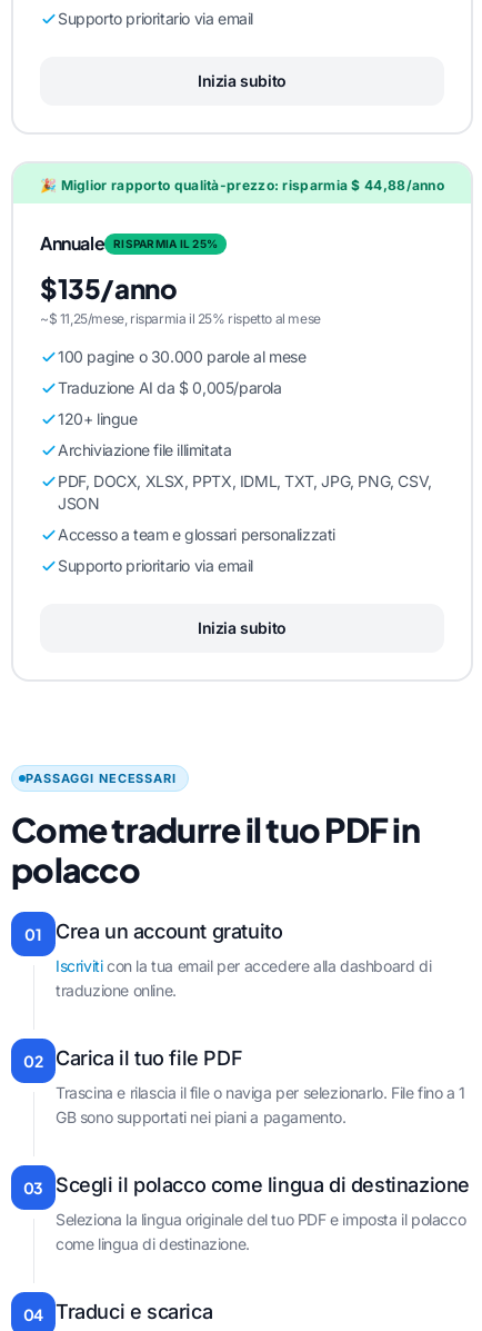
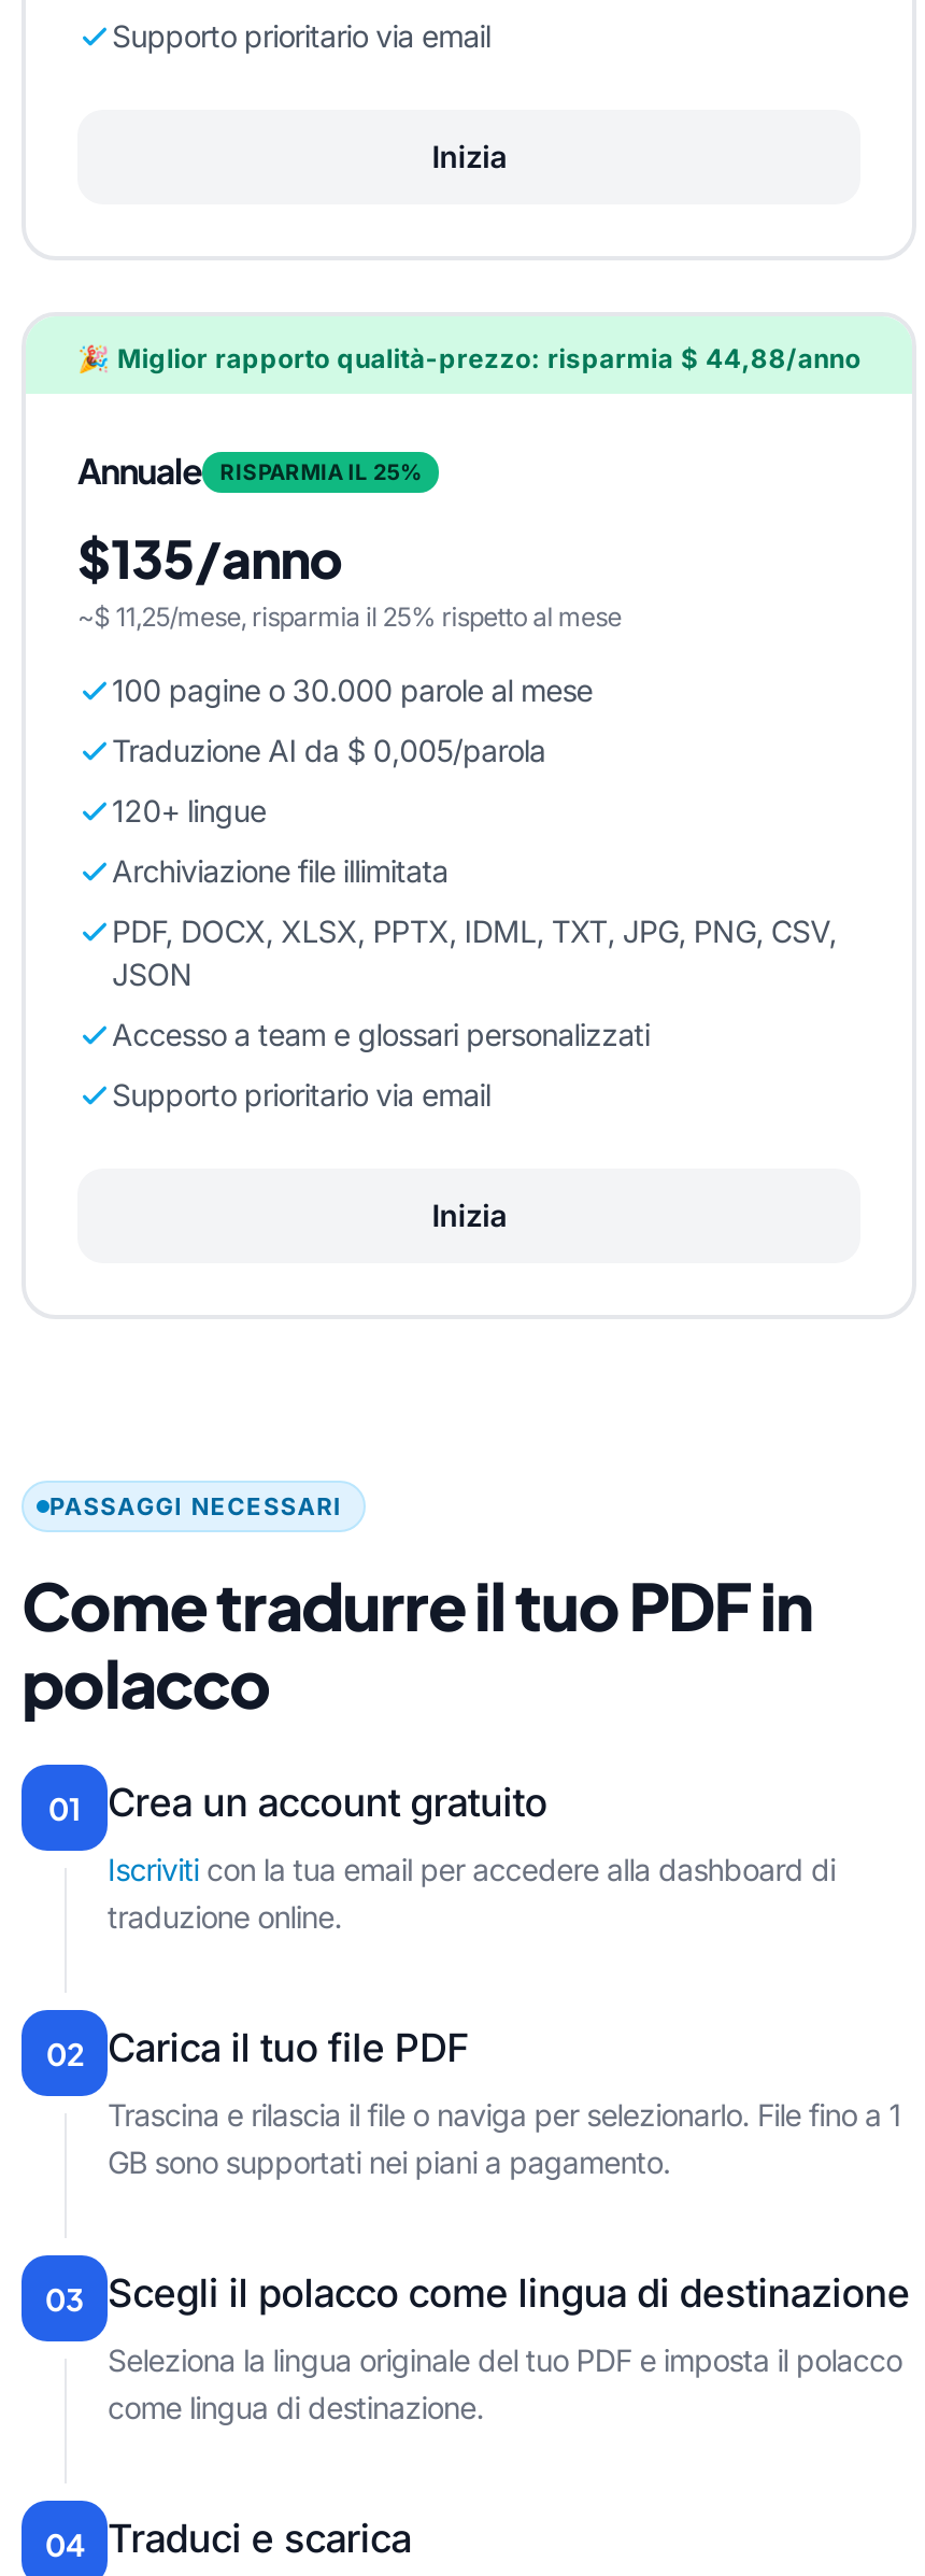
- Inizia subito
+ Inizia

- Inizia subito
+ Inizia
